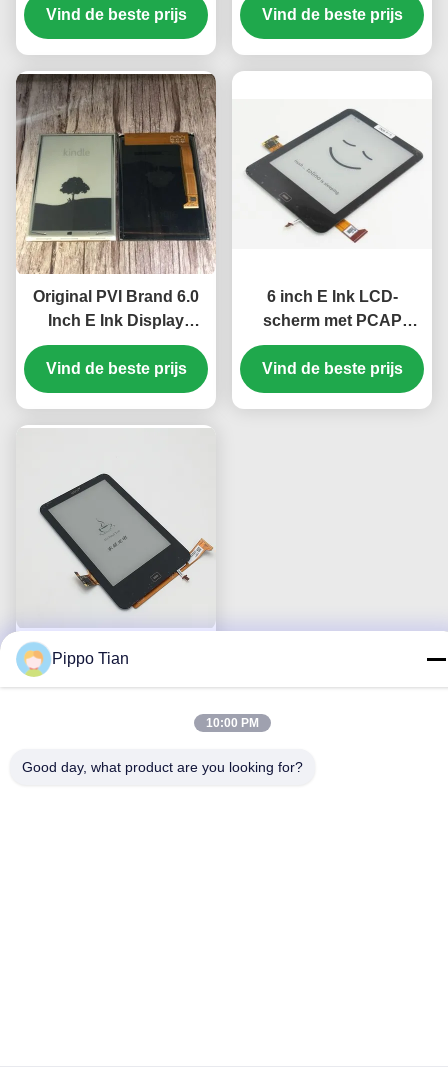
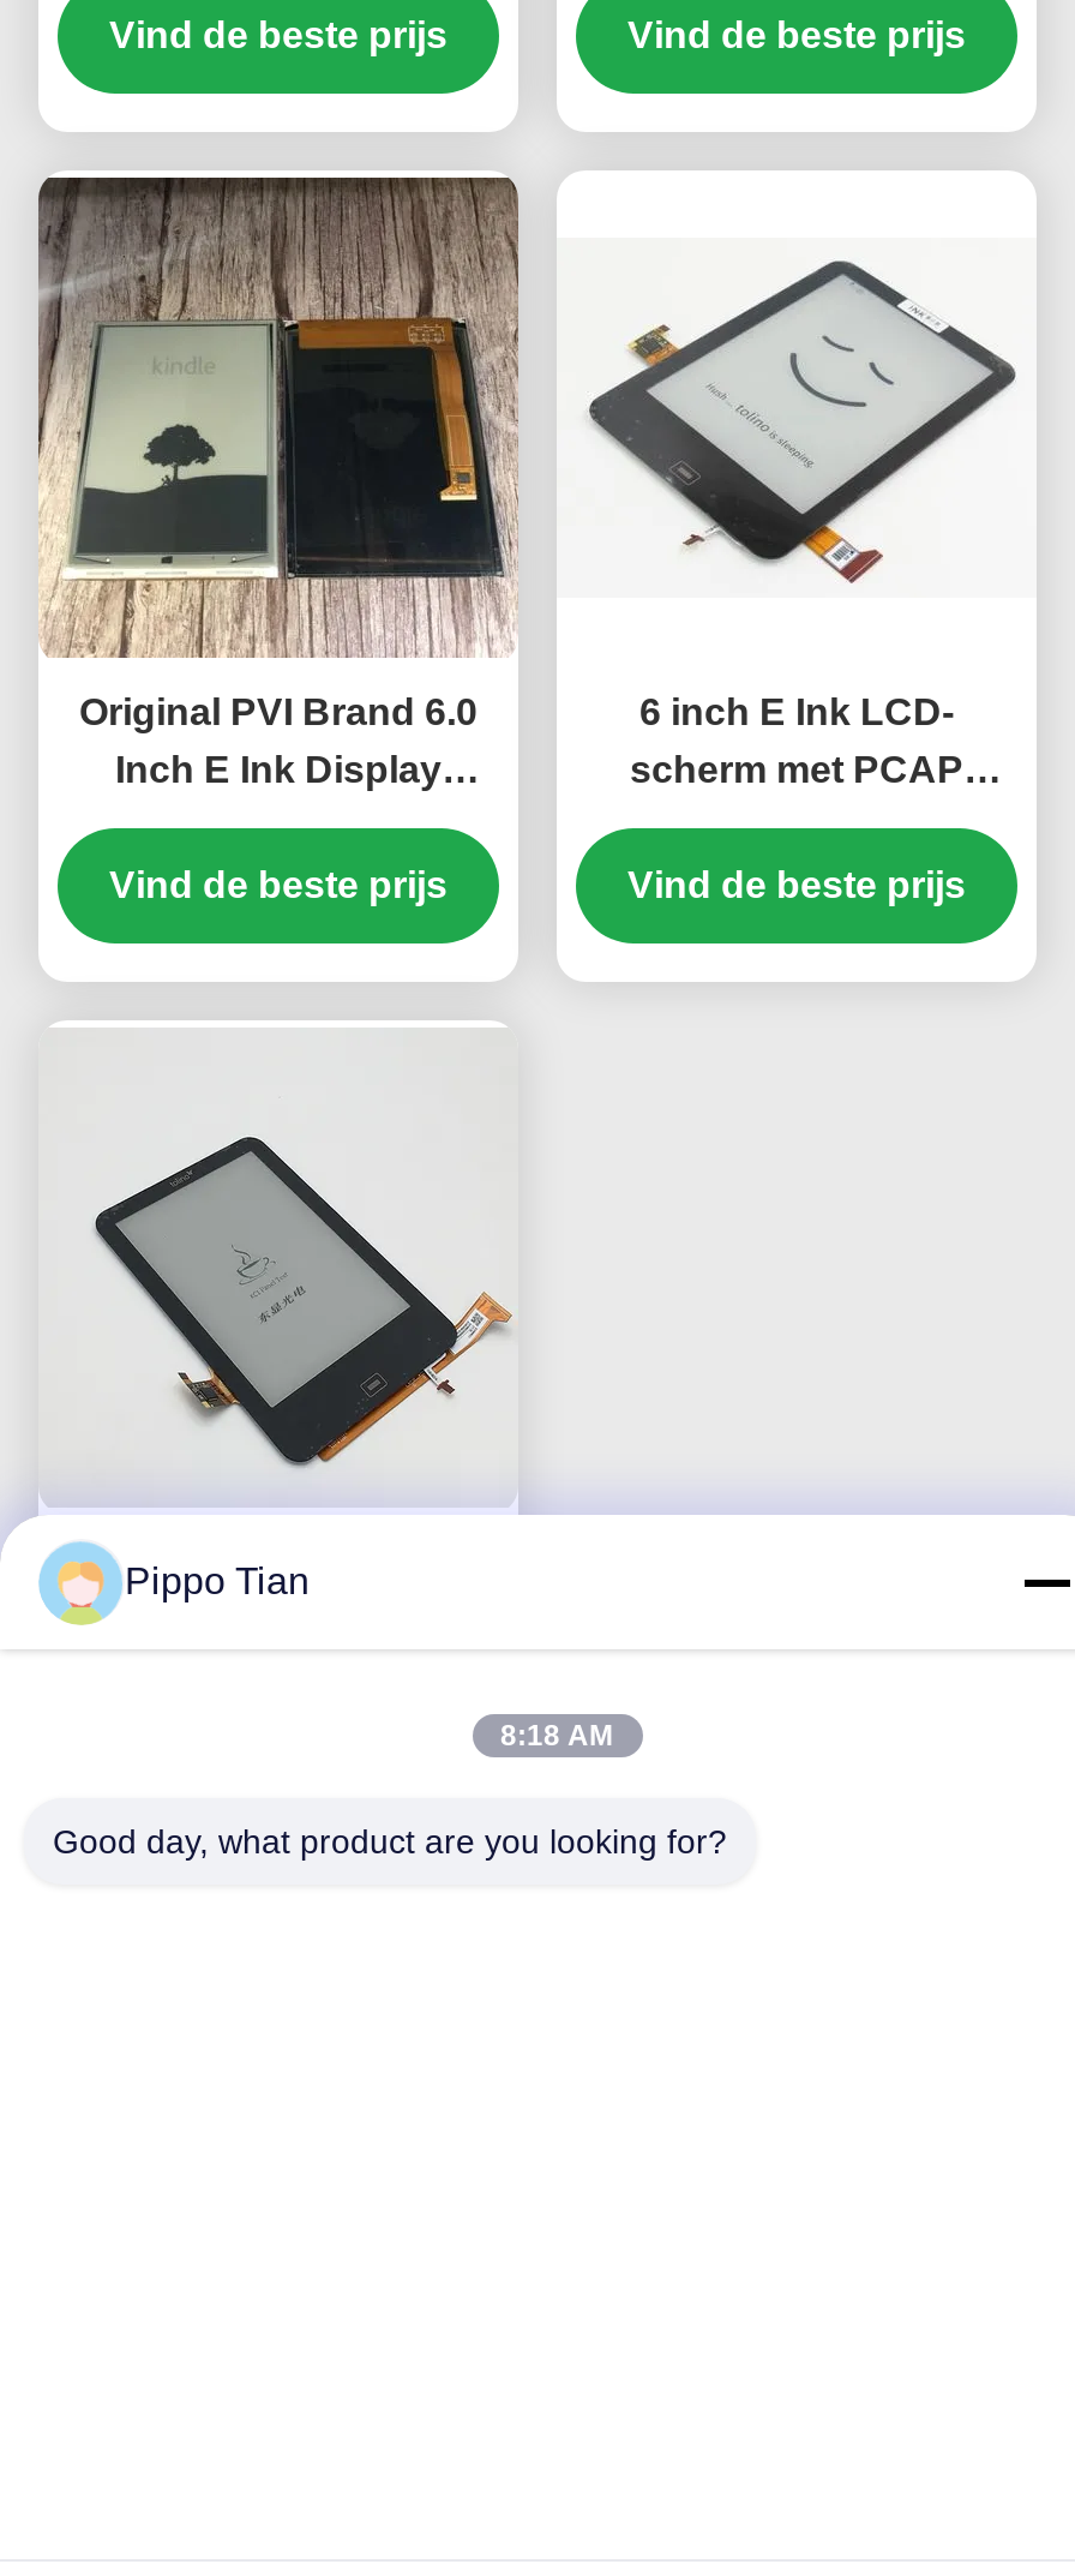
- 10:00 PM
+ 8:18 AM
